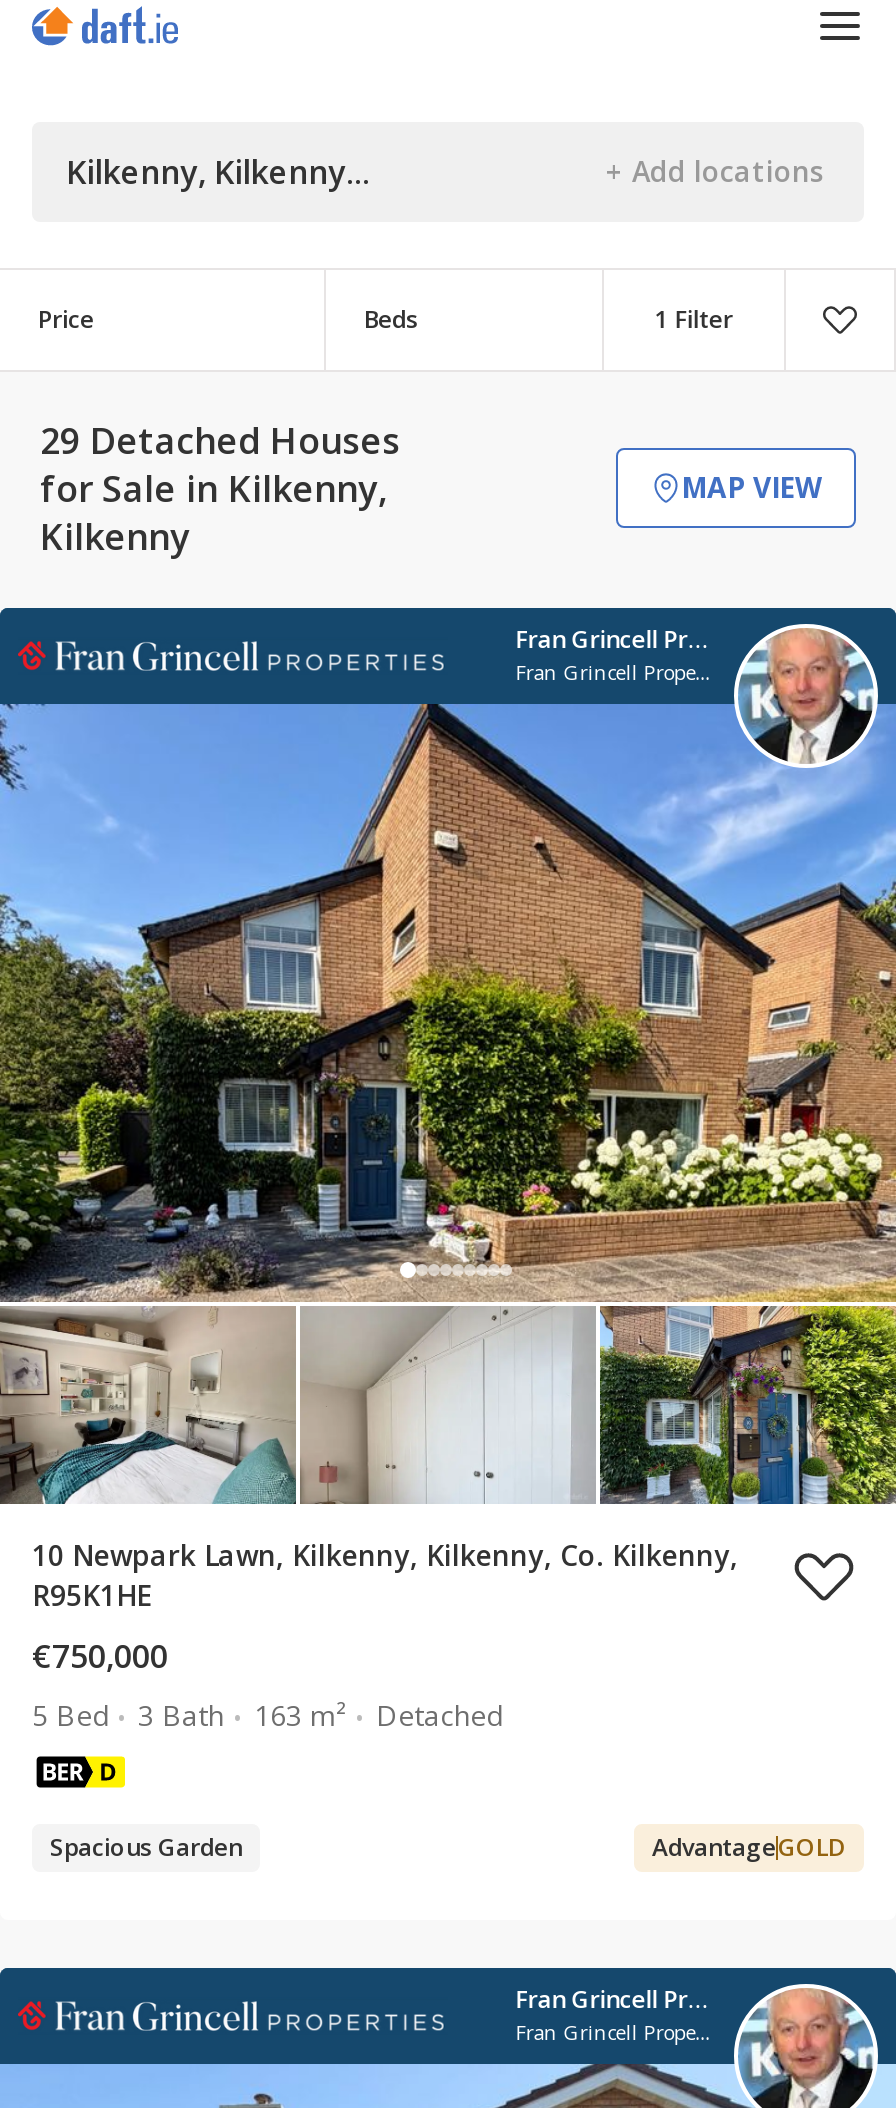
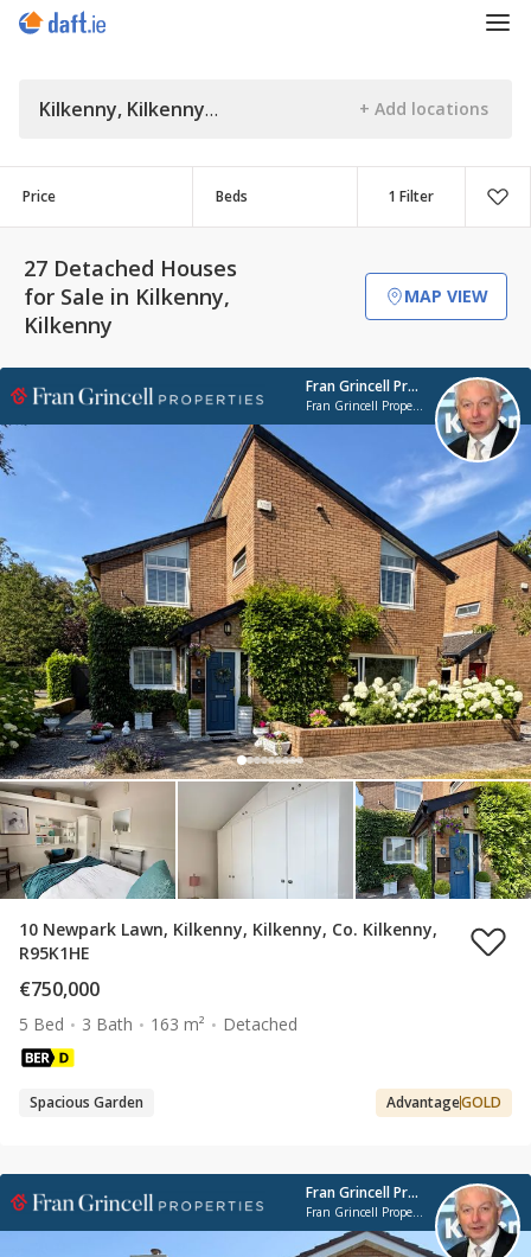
- 29 Detached Houses
+ 27 Detached Houses
